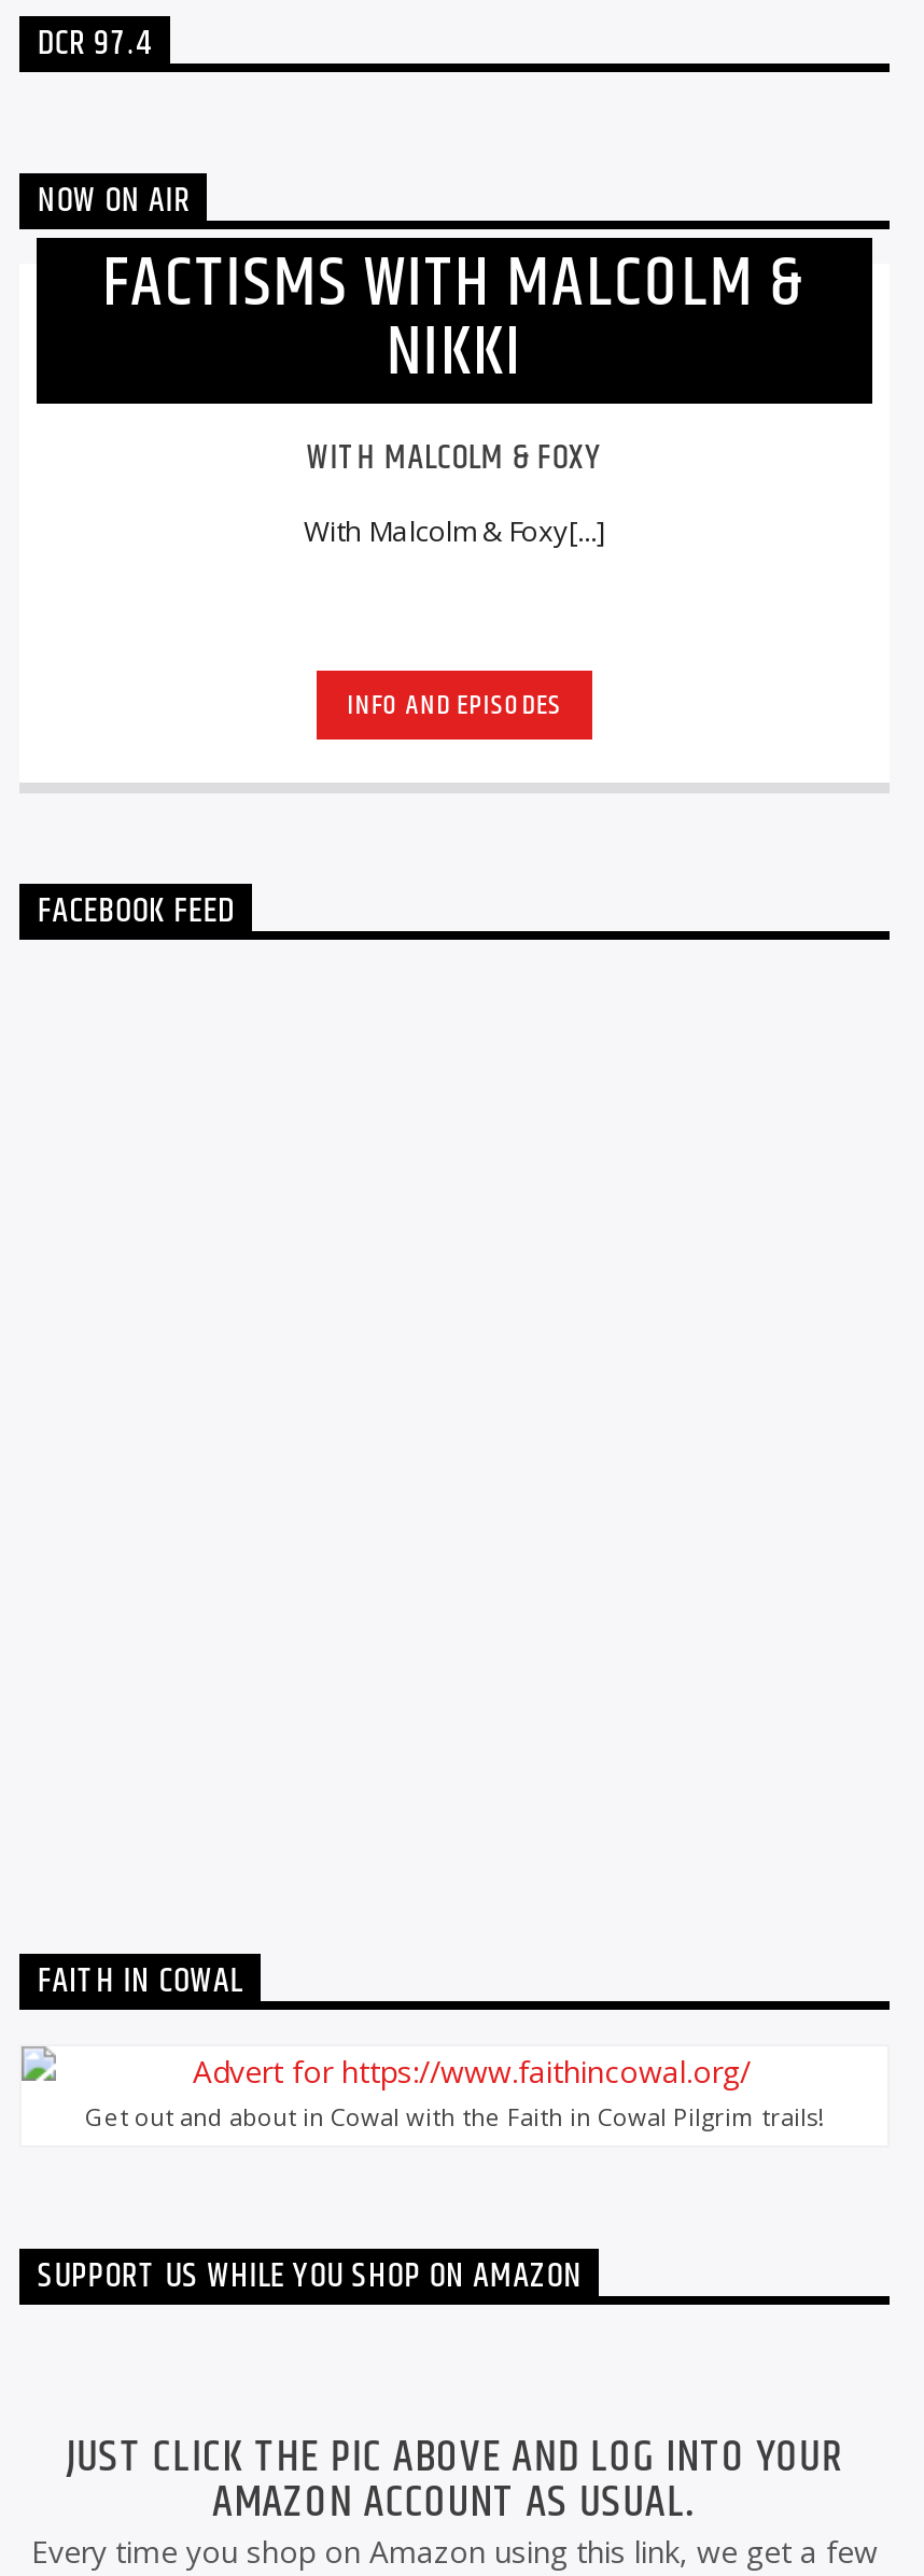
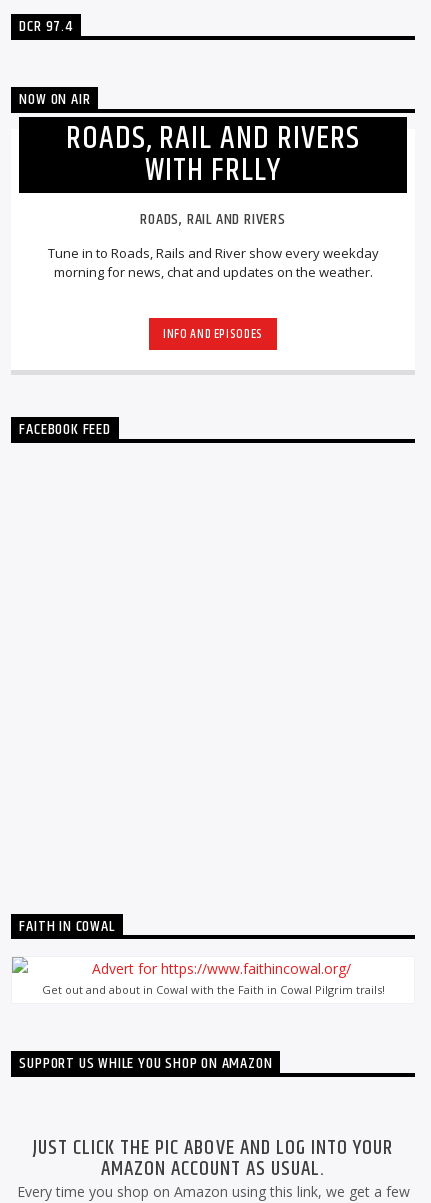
- FACTISMS WITH MALCOLM &
- NIKKI
- WITH MALCOLM & FOXY
+ ROADS, RAIL AND RIVERS
+ WITH FRLLY
+ ROADS, RAIL AND RIVERS

- With Malcolm & Foxy[...]
+ Tune in to Roads, Rails and River show every weekday
+ morning for news, chat and updates on the weather.
